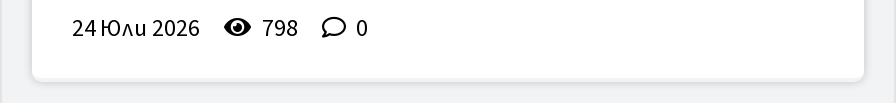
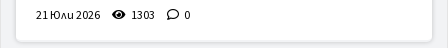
- 24 Юли 2026
- 798
+ 21 Юли 2026
+ 1303
